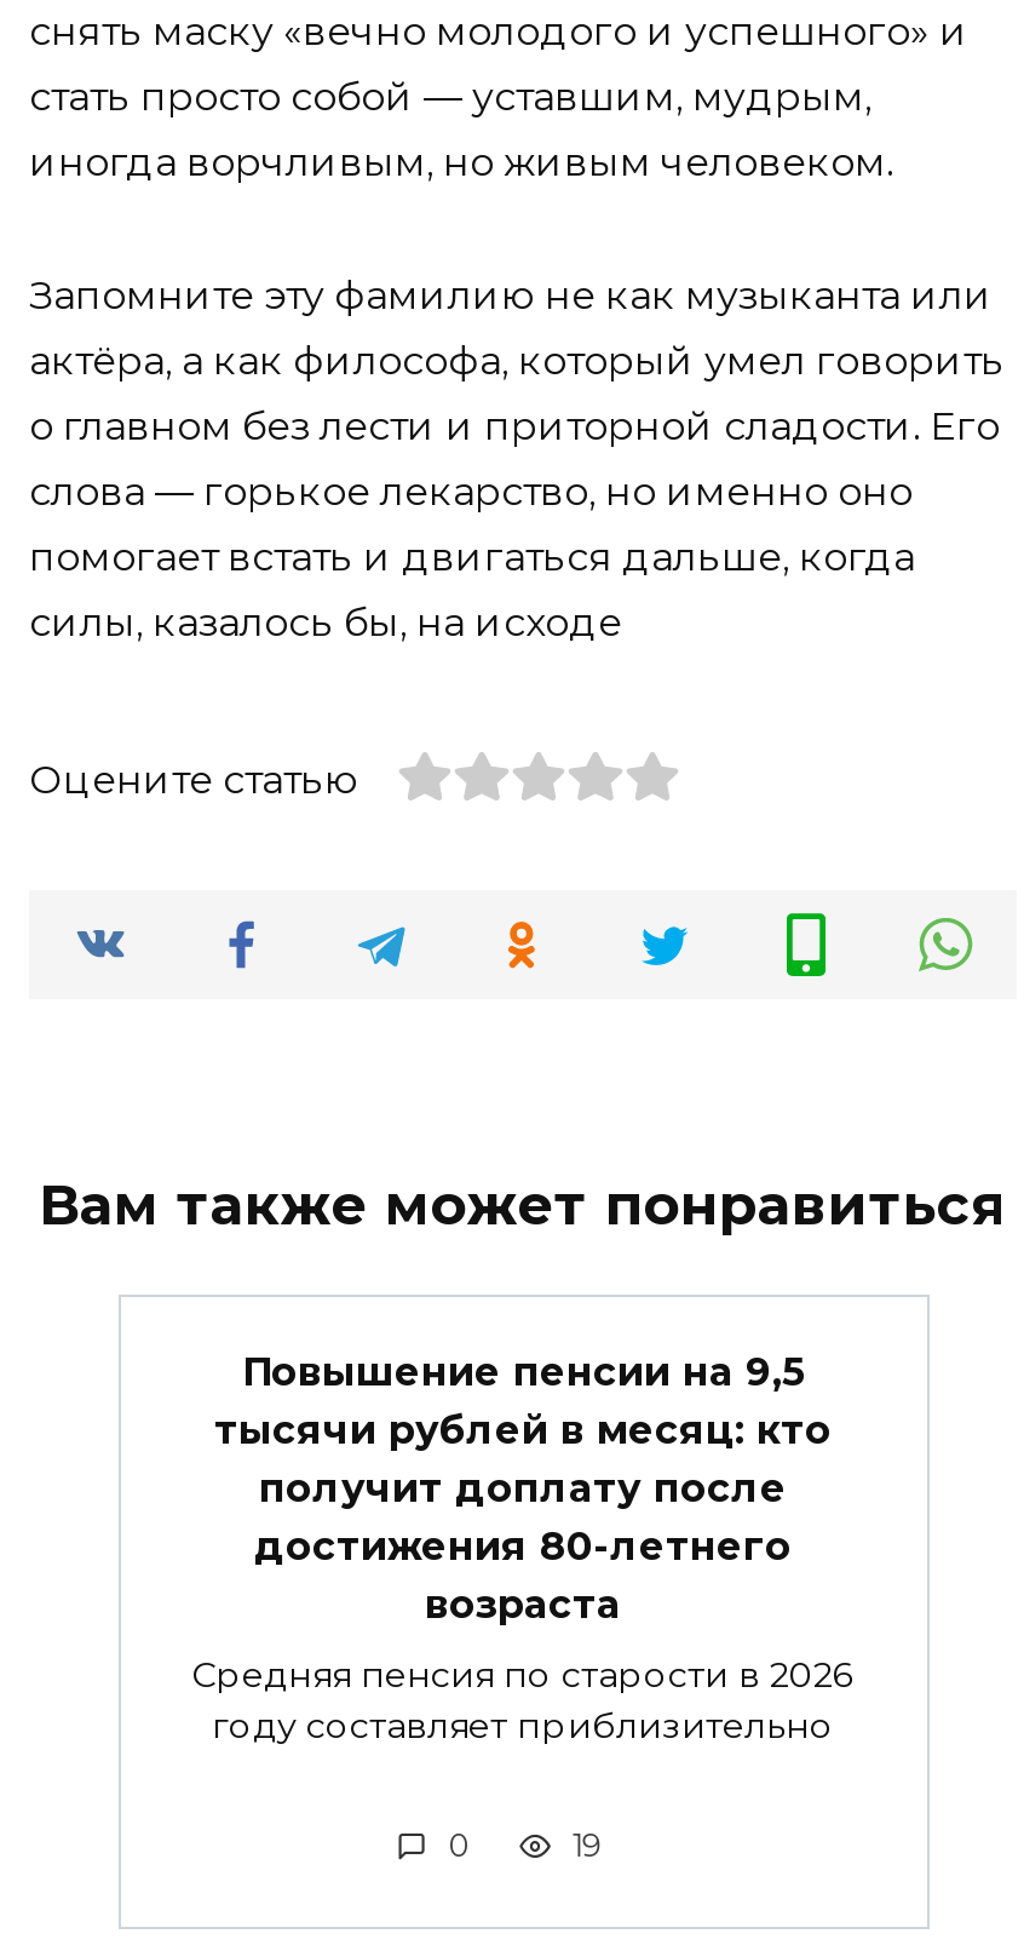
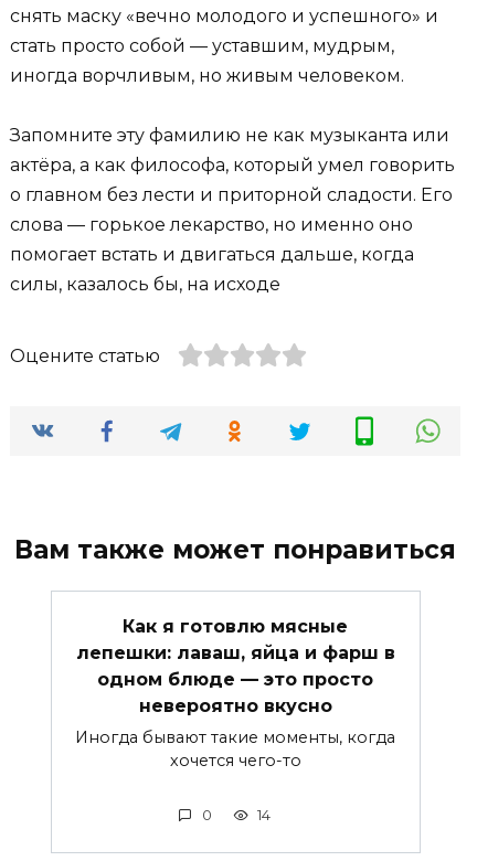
- Повышение пенсии на 9,5
- тысячи рублей в месяц: кто
- получит доплату после
- достижения 80-летнего
- возраста
+ Как я готовлю мясные
+ лепешки: лаваш, яйца и фарш в
+ одном блюде — это просто
+ невероятно вкусно

- Средняя пенсия по старости в 2026
- году составляет приблизительно
+ Иногда бывают такие моменты, когда
+ хочется чего-то

- 19
+ 14
